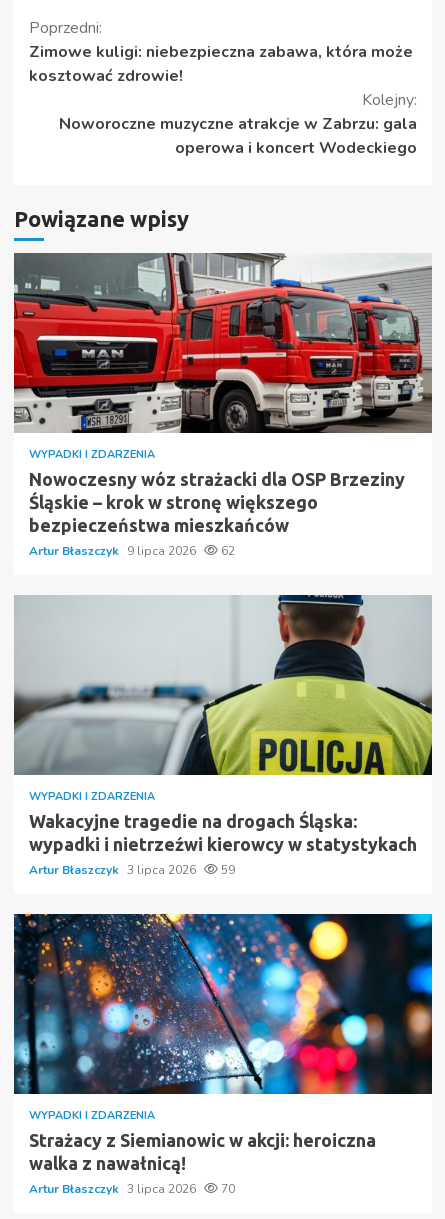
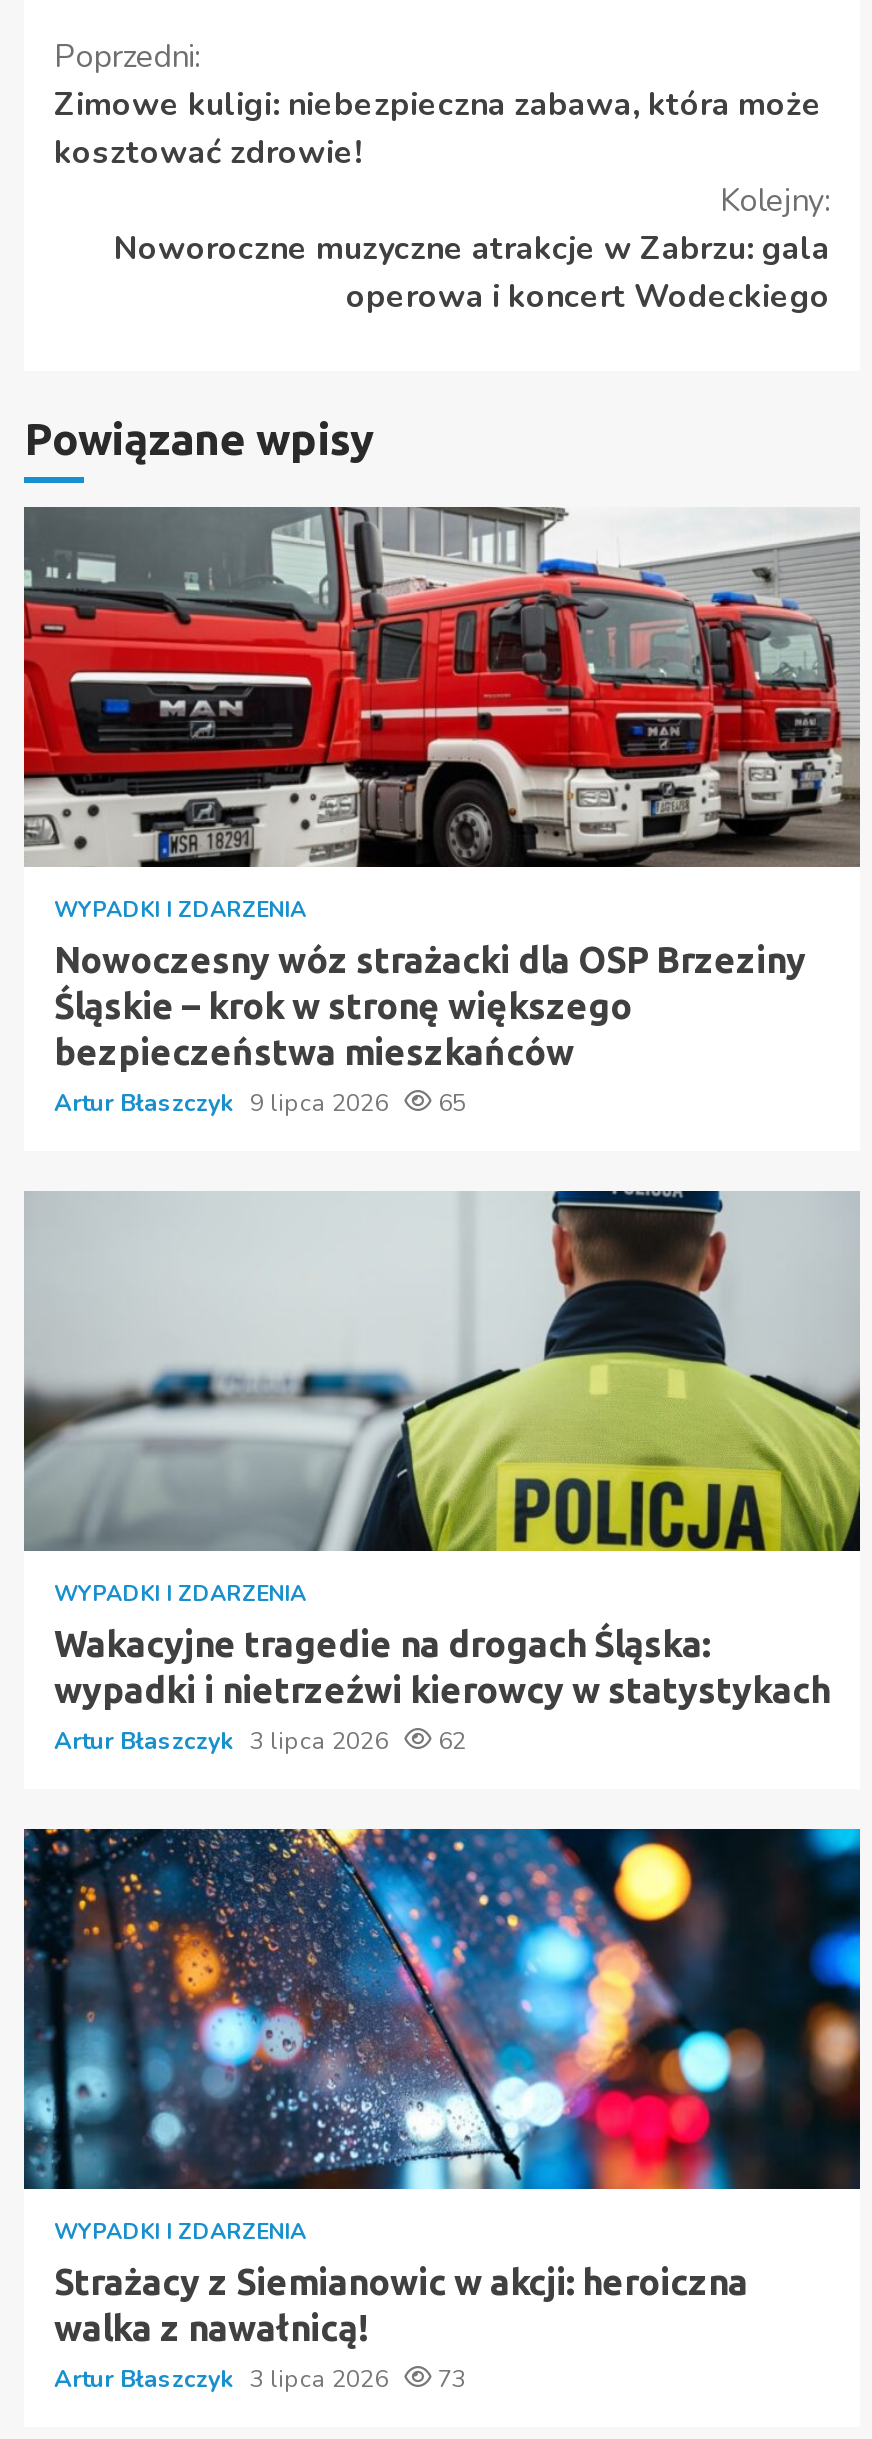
- Artur Błaszczyk 9 lipca 2026 62
+ Artur Błaszczyk 9 lipca 2026 65

- Artur Błaszczyk 3 lipca 2026 59
+ Artur Błaszczyk 3 lipca 2026 62

- Artur Błaszczyk 3 lipca 2026 70
+ Artur Błaszczyk 3 lipca 2026 73
